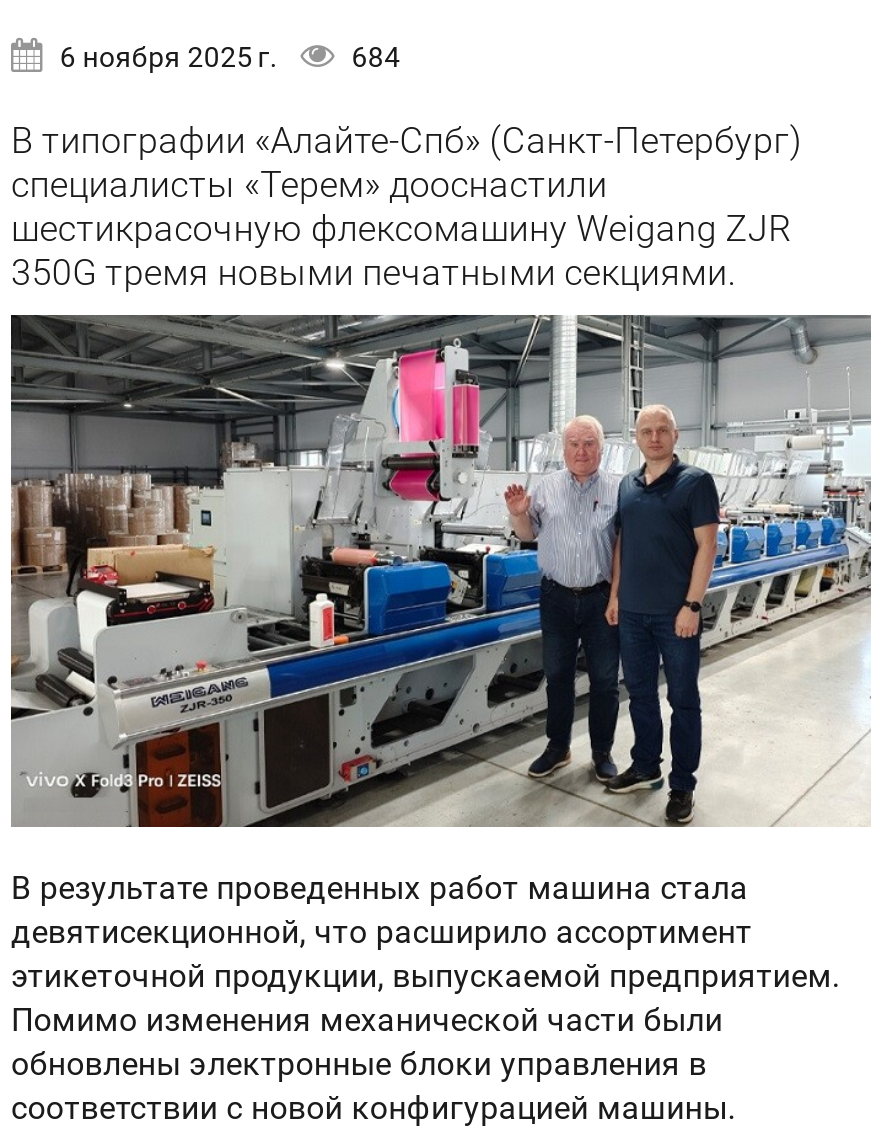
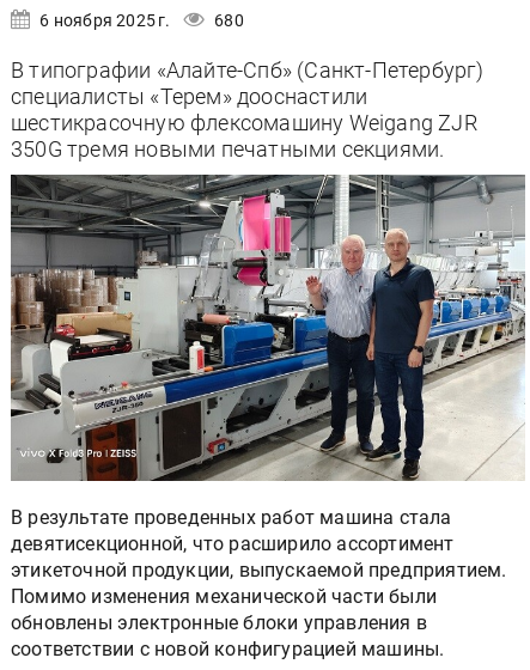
- 684
+ 680
